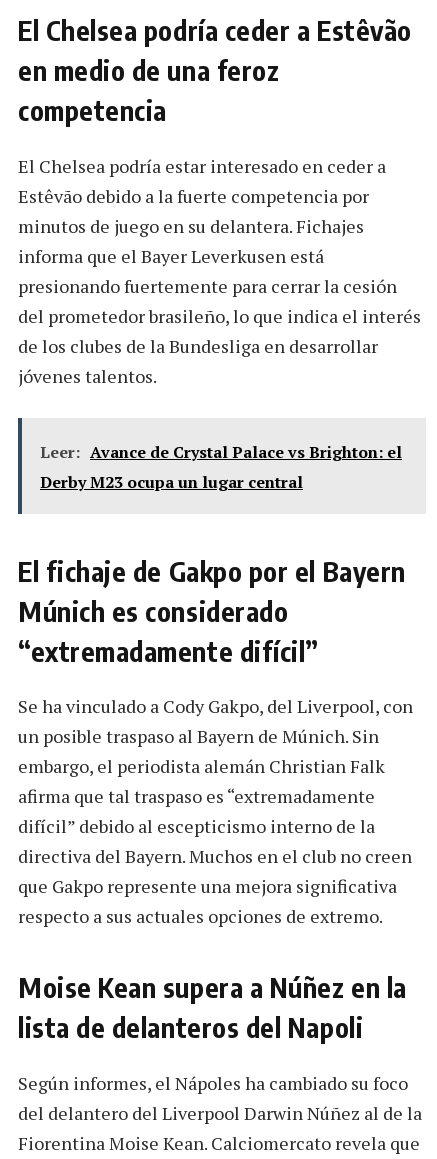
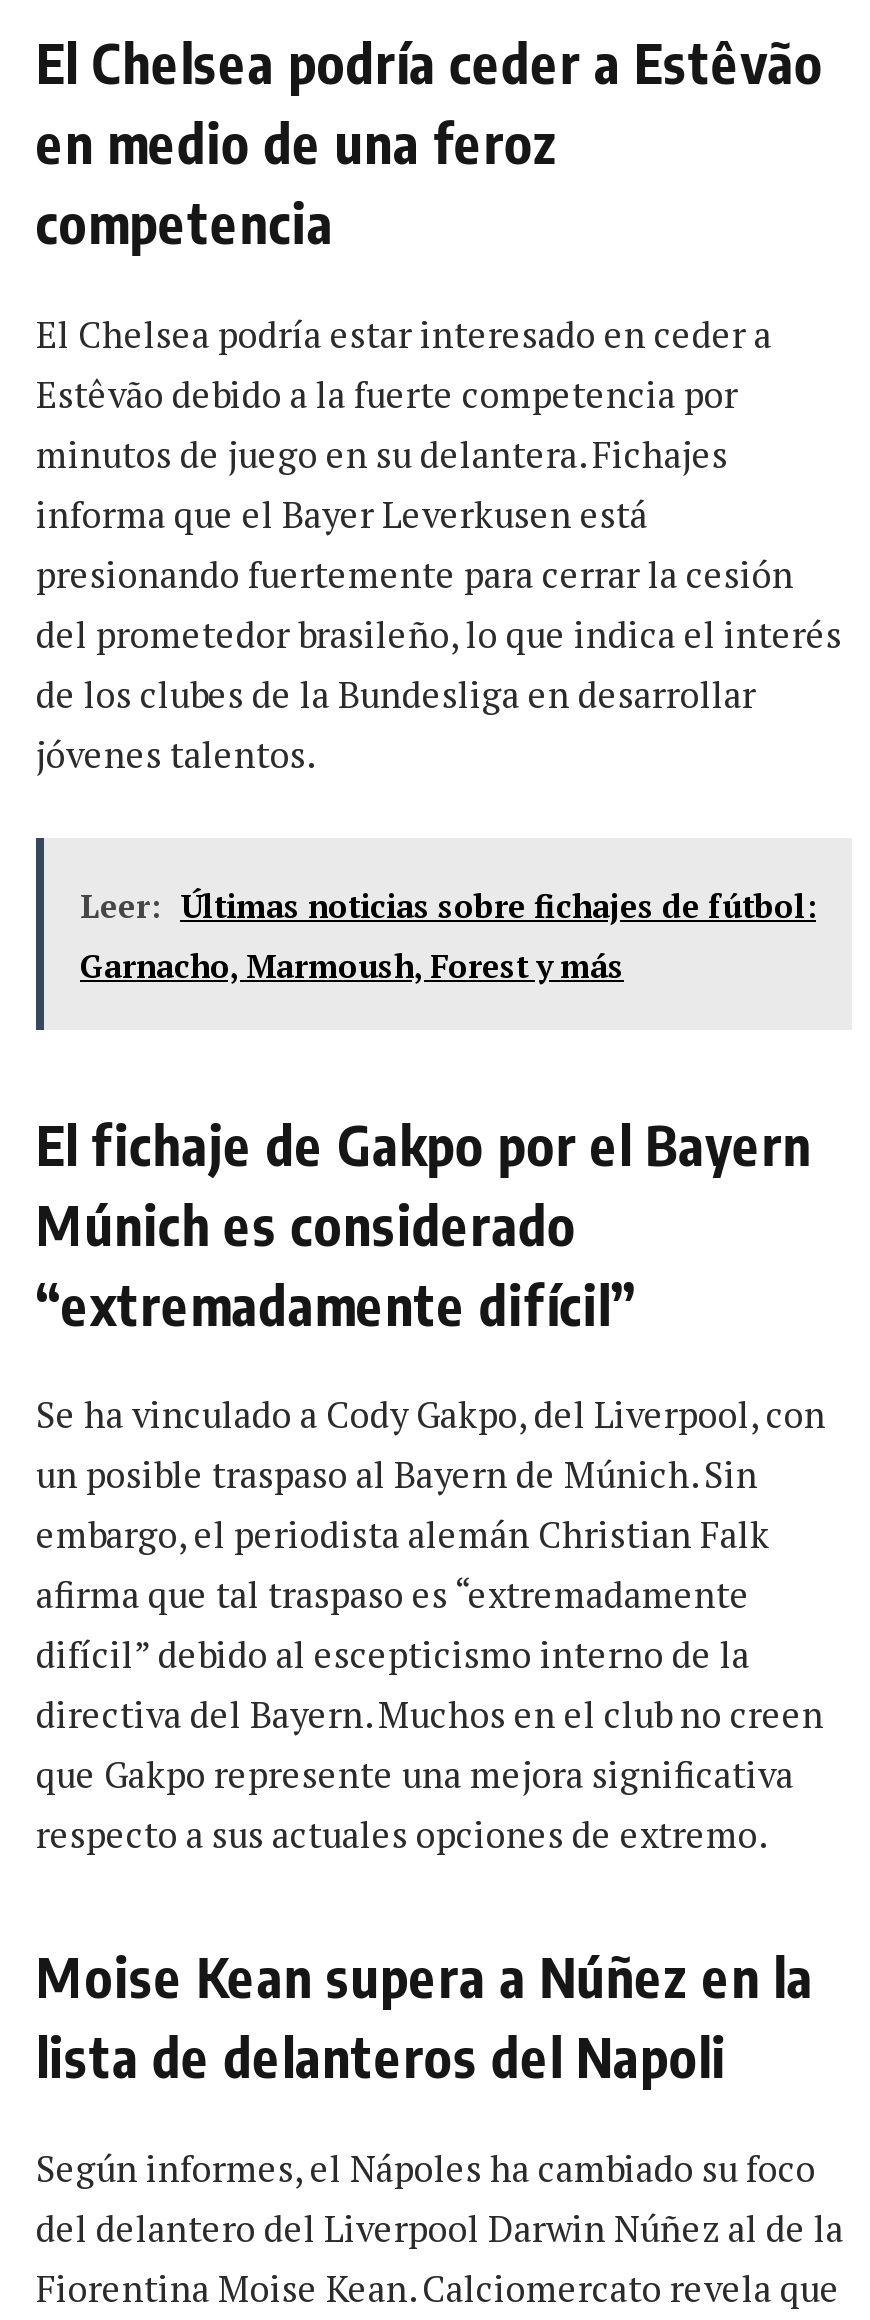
- Leer: Avance de Crystal Palace vs Brighton: el
- Derby M23 ocupa un lugar central
+ Leer: Últimas noticias sobre fichajes de fútbol:
+ Garnacho, Marmoush, Forest y más
